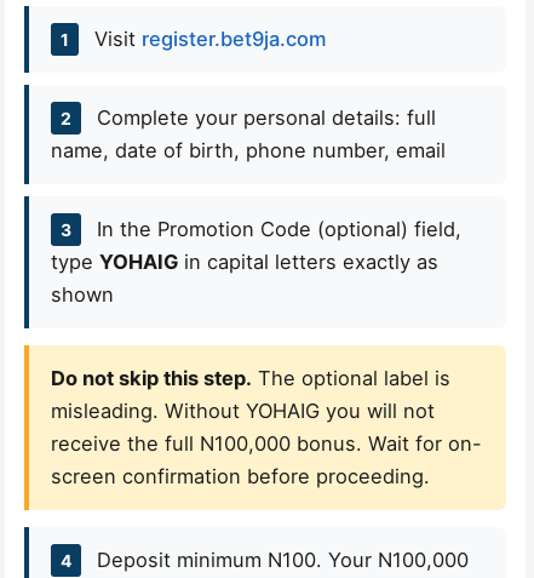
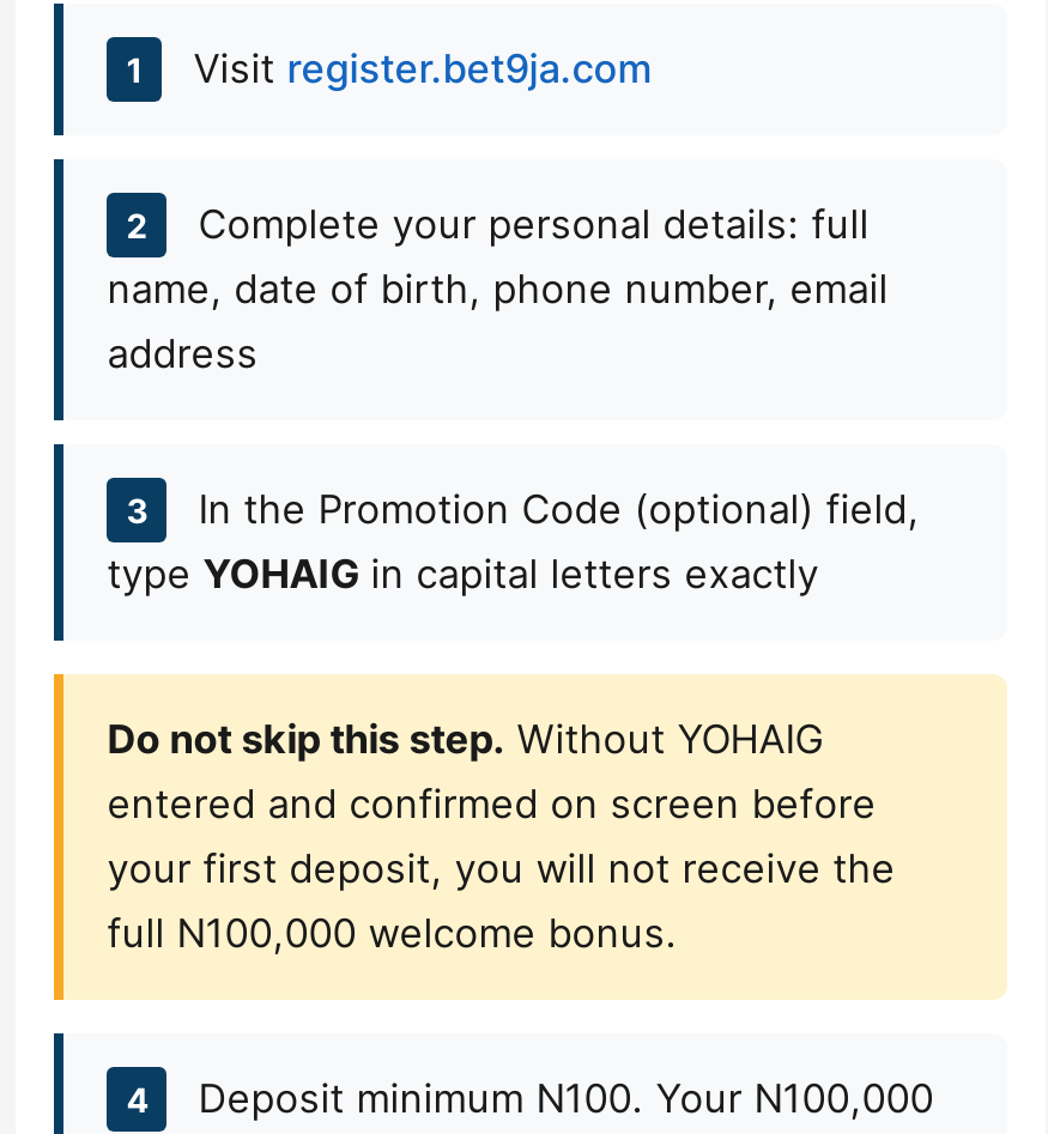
+ address

moved down: 3 | In the Promotion Code (optional) field,

- type YOHAIG in capital letters exactly as
- shown
+ type YOHAIG in capital letters exactly

- Do not skip this step. The optional label is
- misleading. Without YOHAIG you will not
- receive the full N100,000 bonus. Wait for on-
- screen confirmation before proceeding.
+ Do not skip this step. Without YOHAIG
+ entered and confirmed on screen before
+ your first deposit, you will not receive the
+ full N100,000 welcome bonus.
